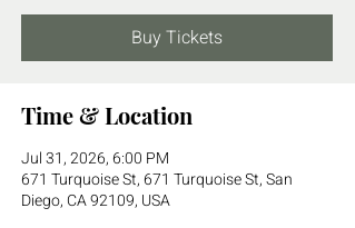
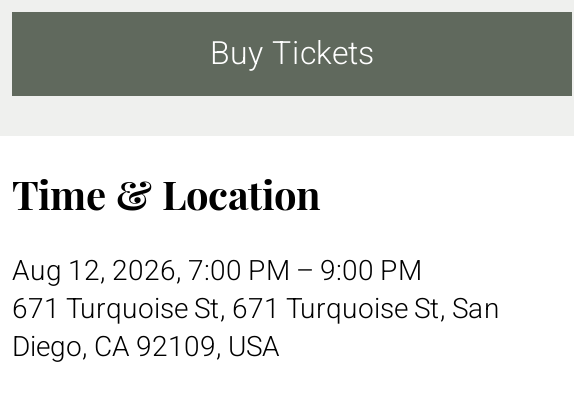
- Jul 31, 2026, 6:00 PM
+ Aug 12, 2026, 7:00 PM – 9:00 PM
